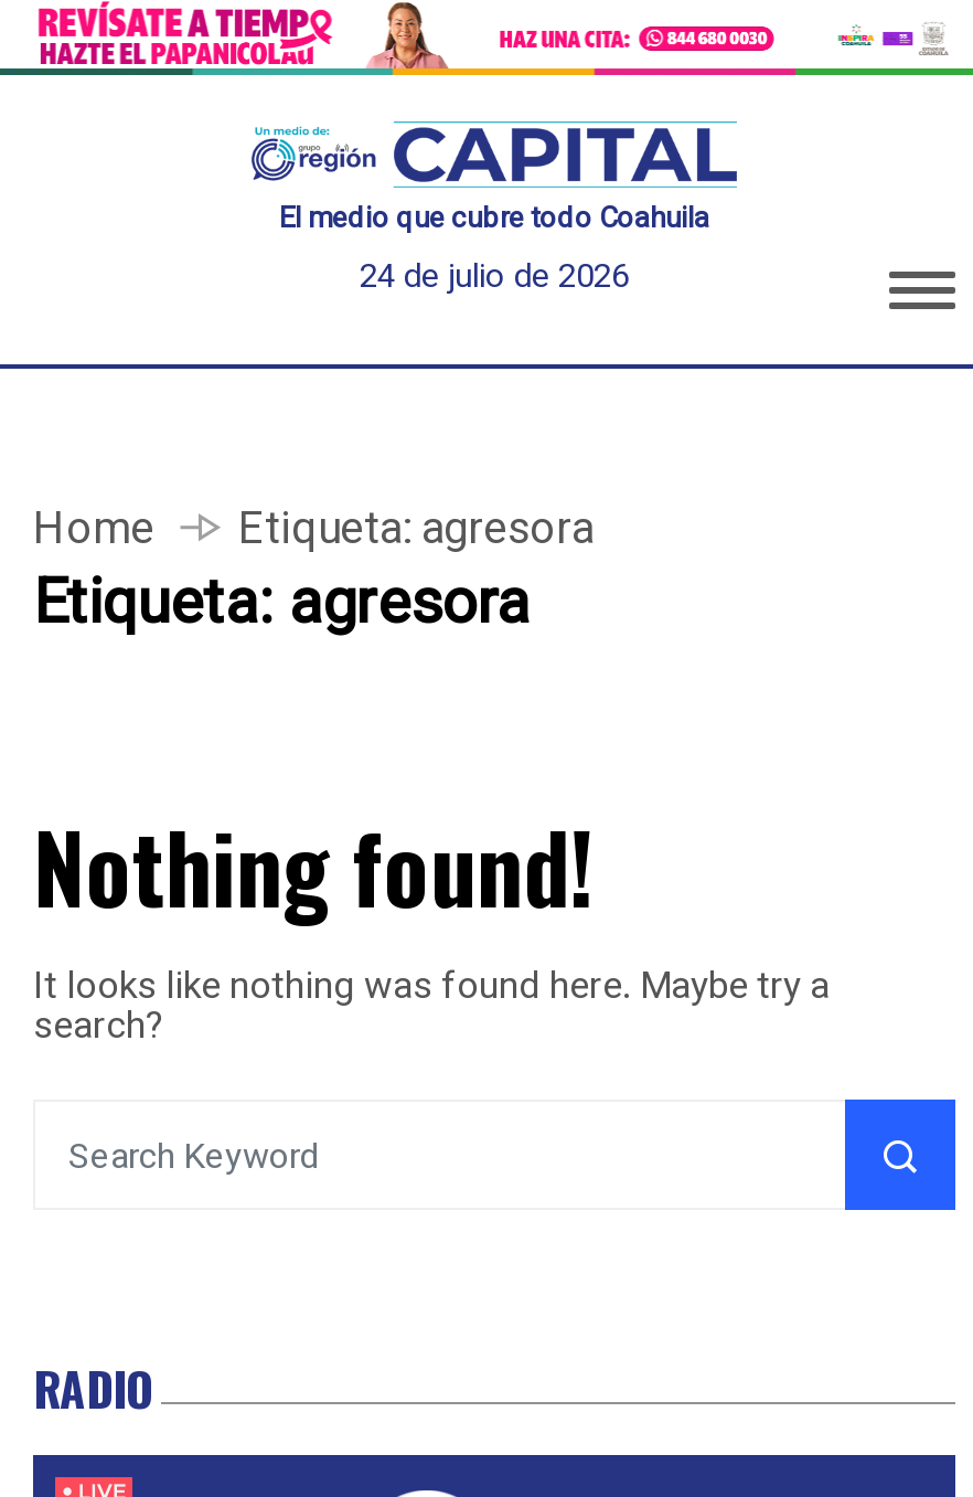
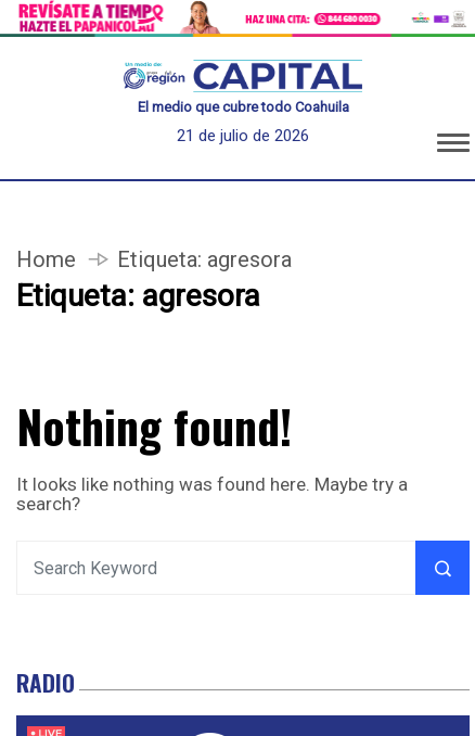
- 24 de julio de 2026
+ 21 de julio de 2026
